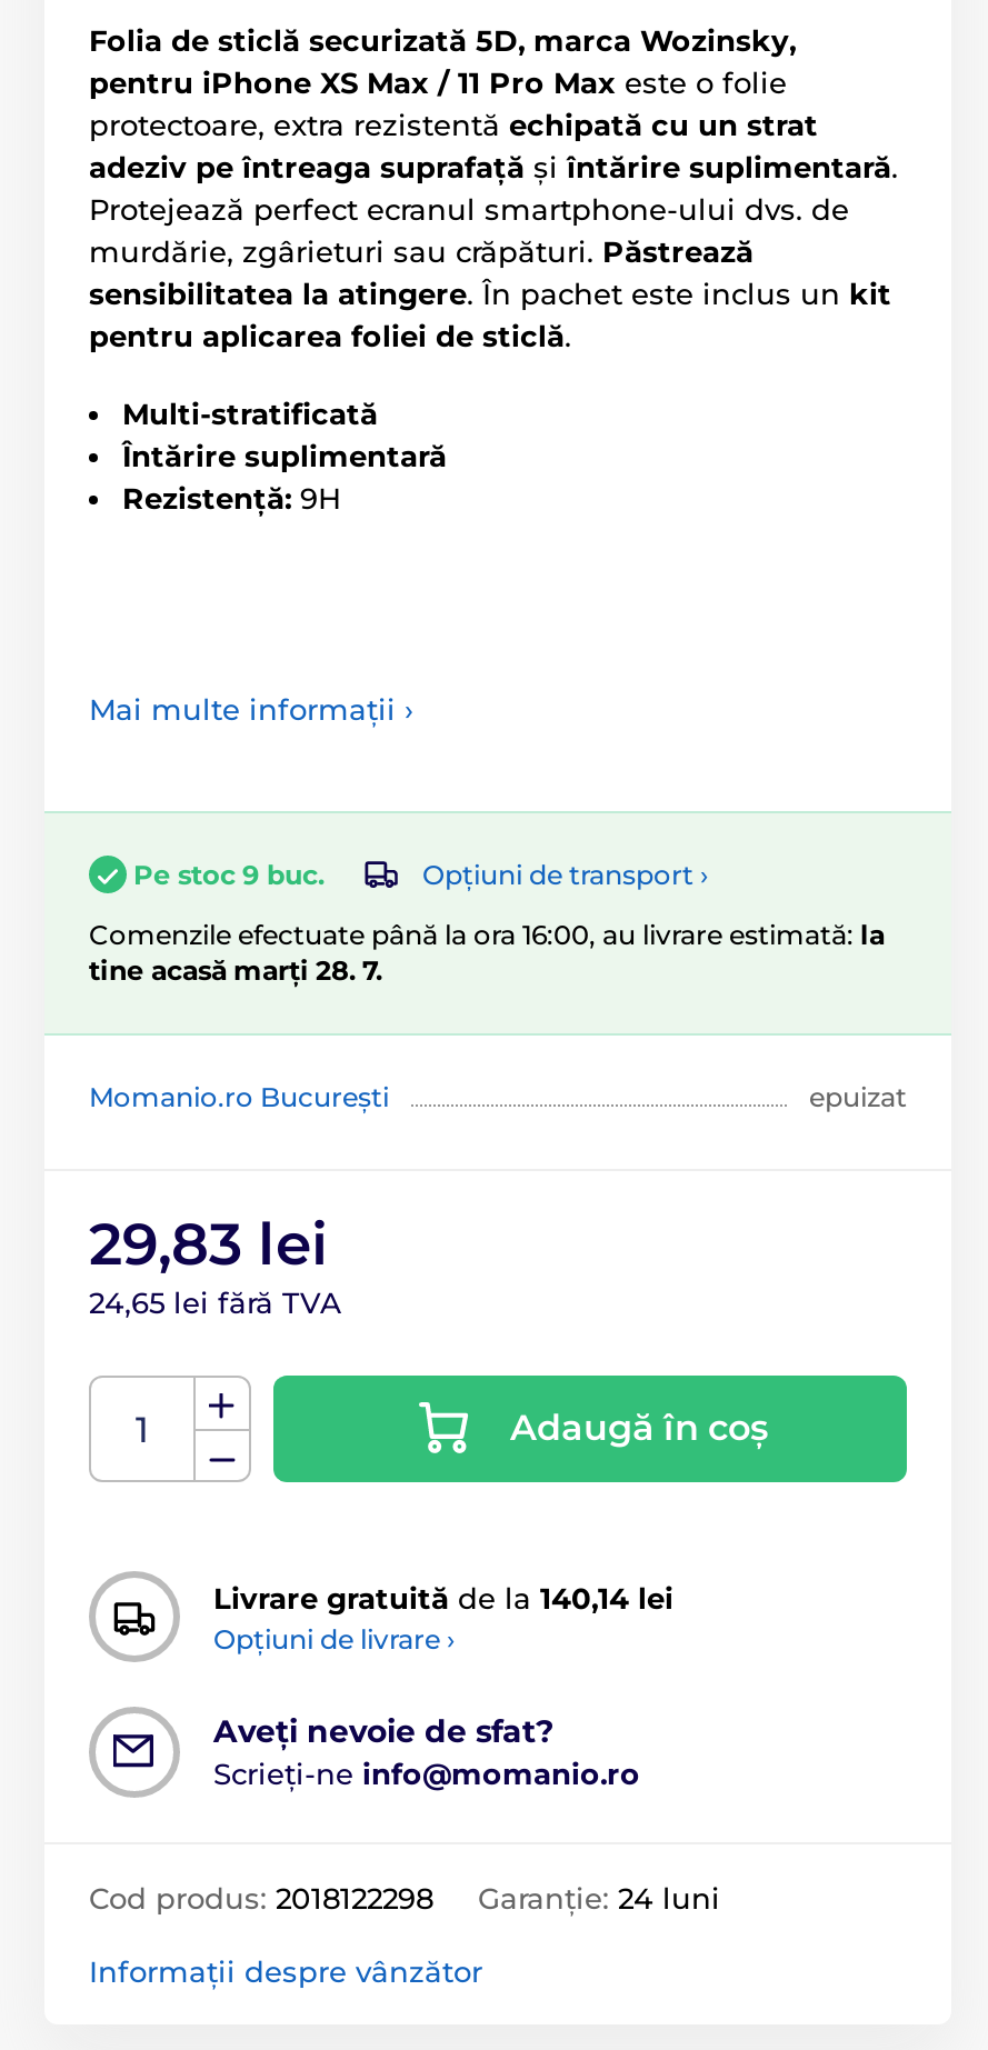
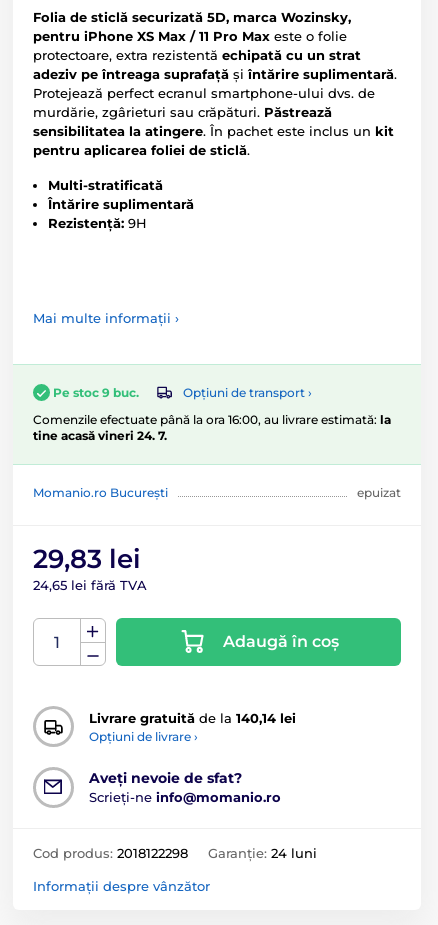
- tine acasă marți 28. 7.
+ tine acasă vineri 24. 7.
